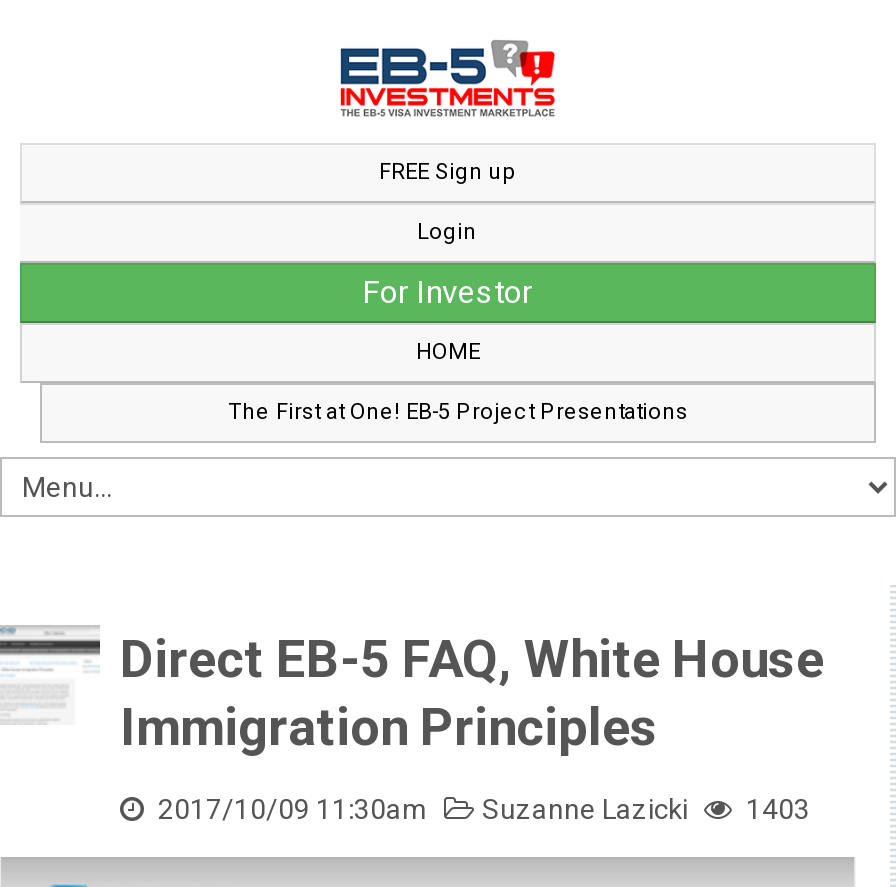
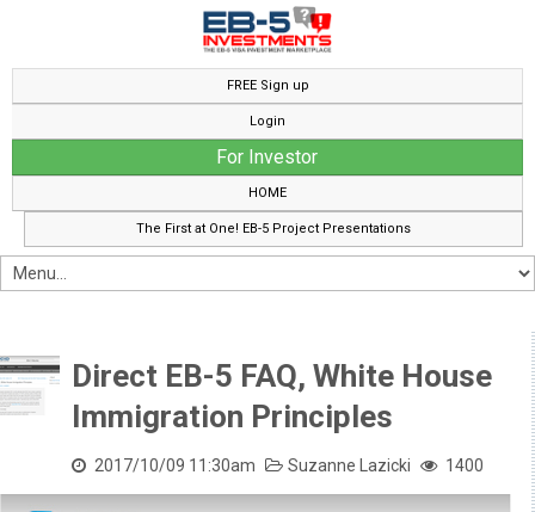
- 2017/10/09 11:30am Suzanne Lazicki 1403
+ 2017/10/09 11:30am Suzanne Lazicki 1400
